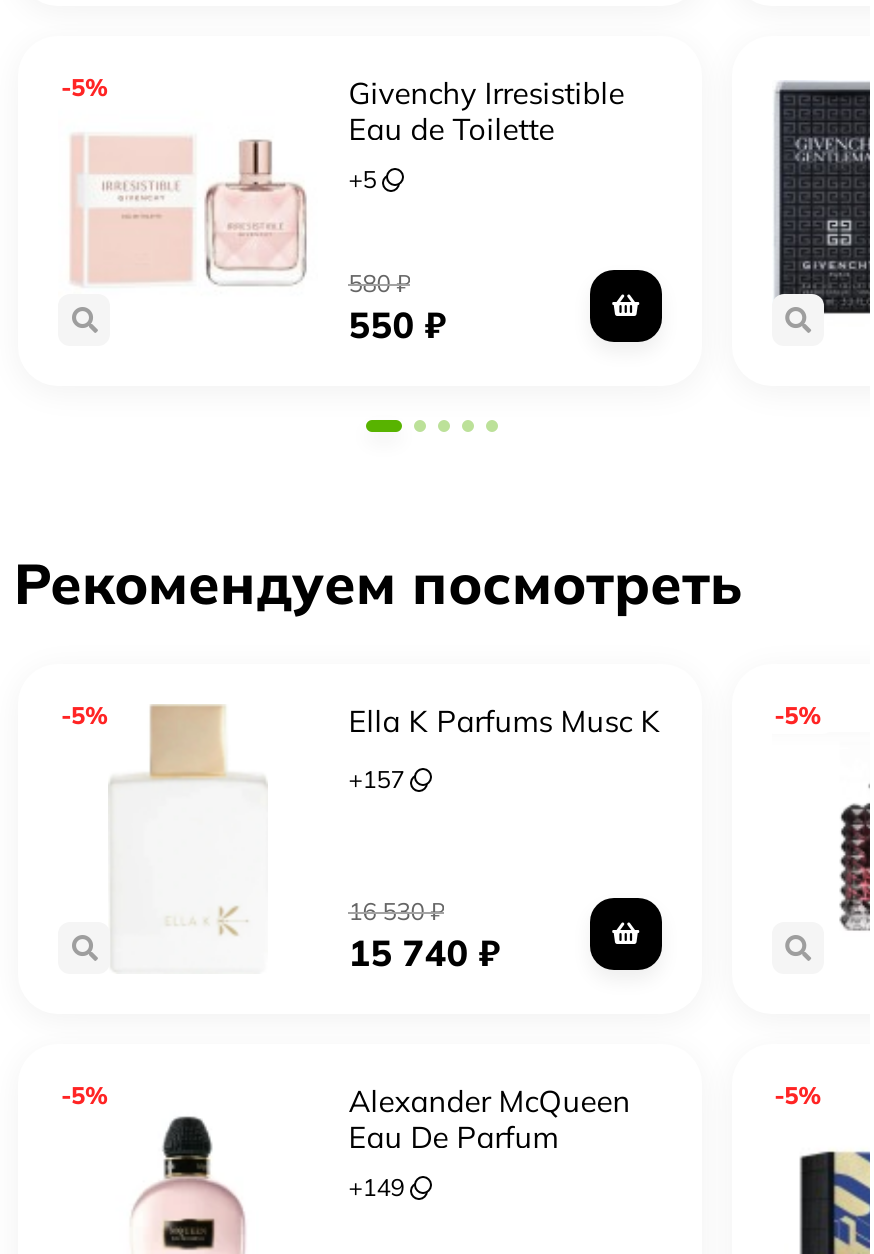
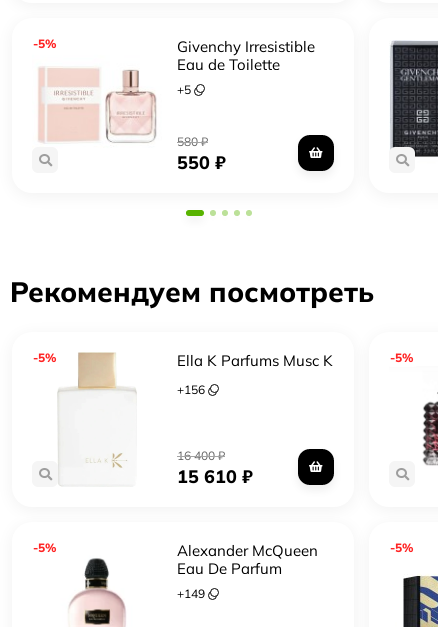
- +157
+ +156

- 16 530₽
+ 16 400₽

- 15 740 ₽
+ 15 610 ₽
